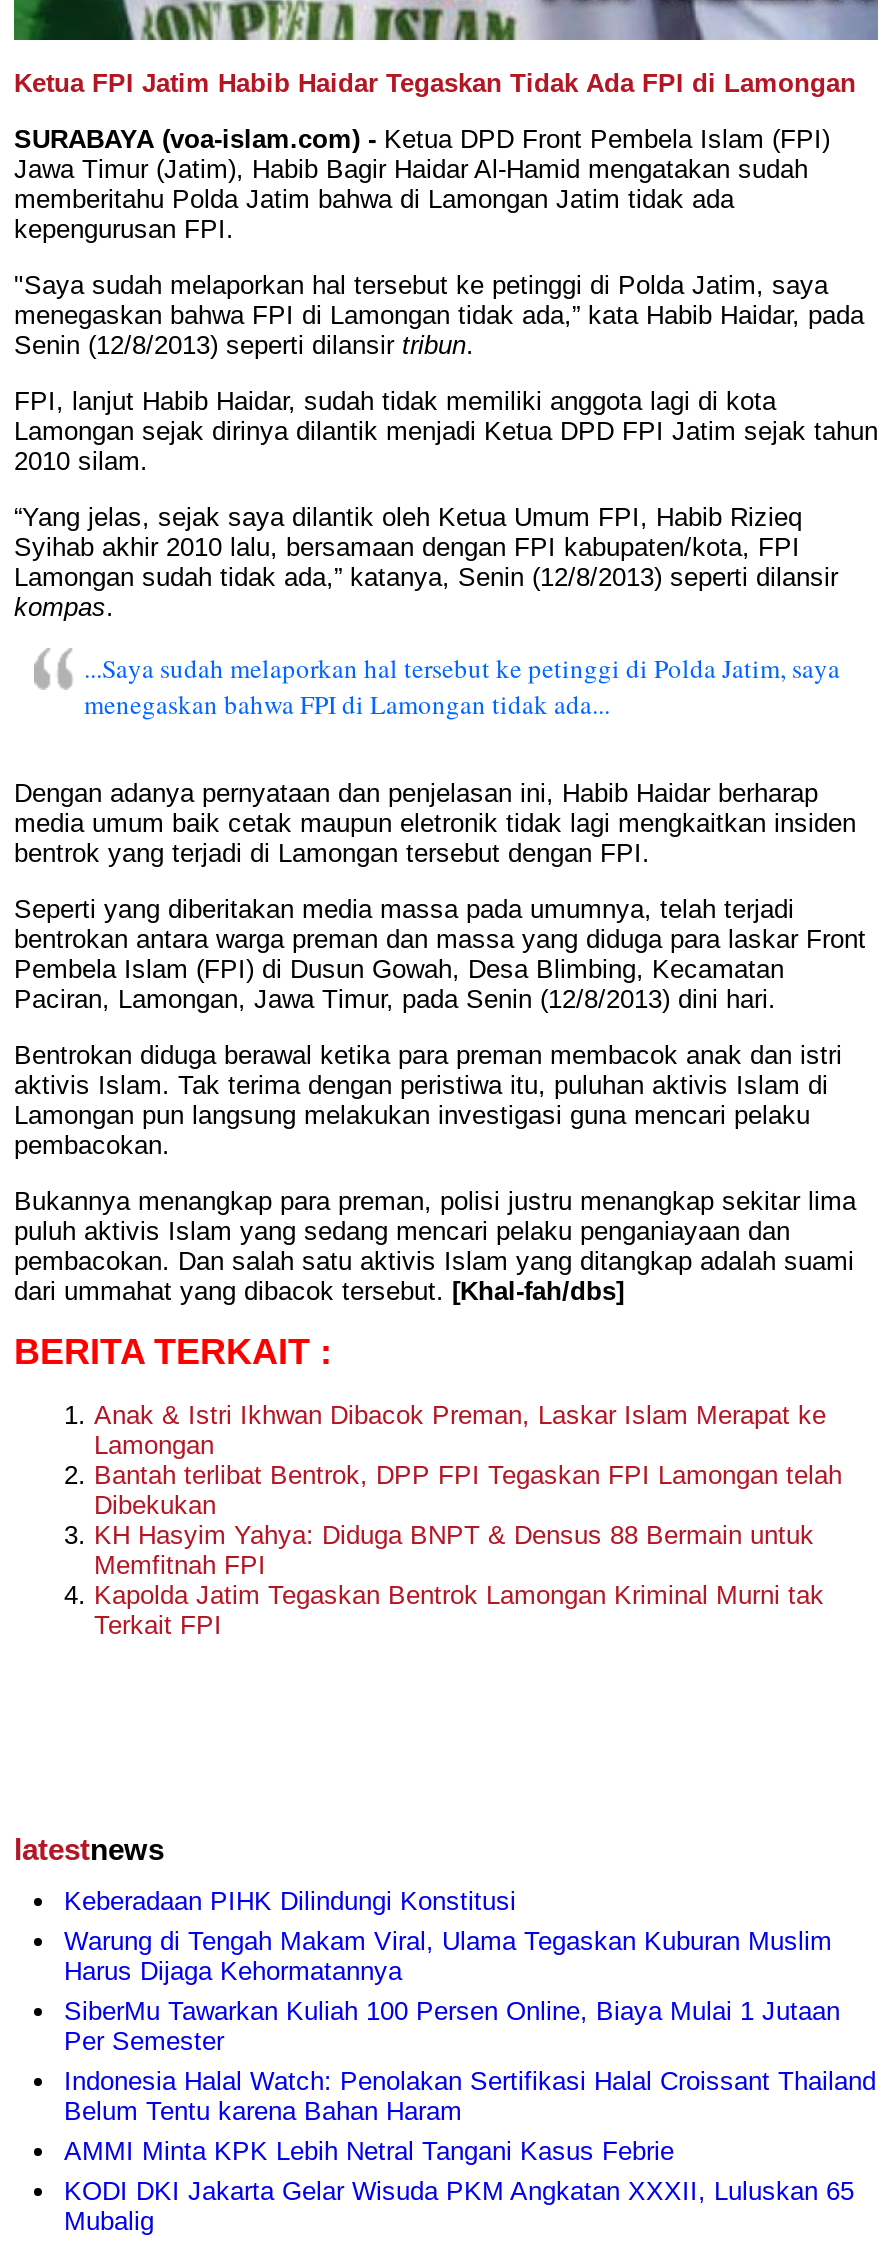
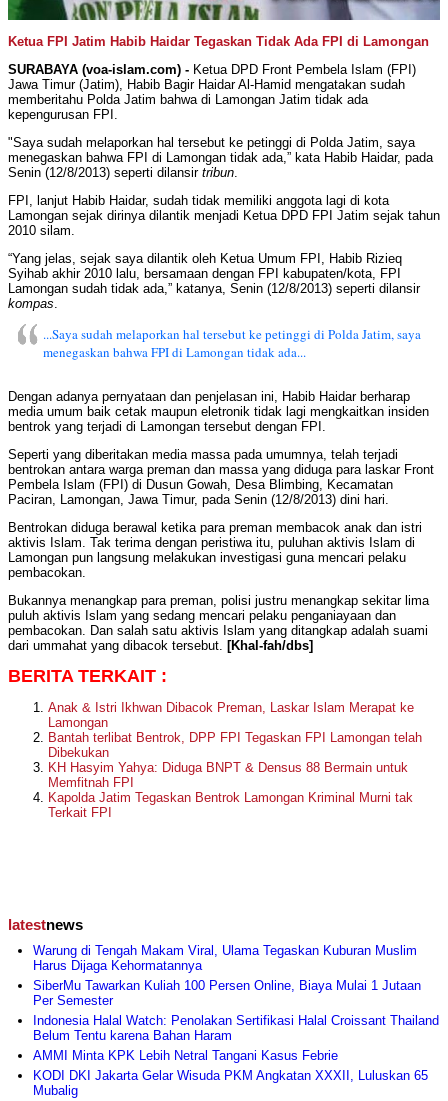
- Keberadaan PIHK Dilindungi Konstitusi
